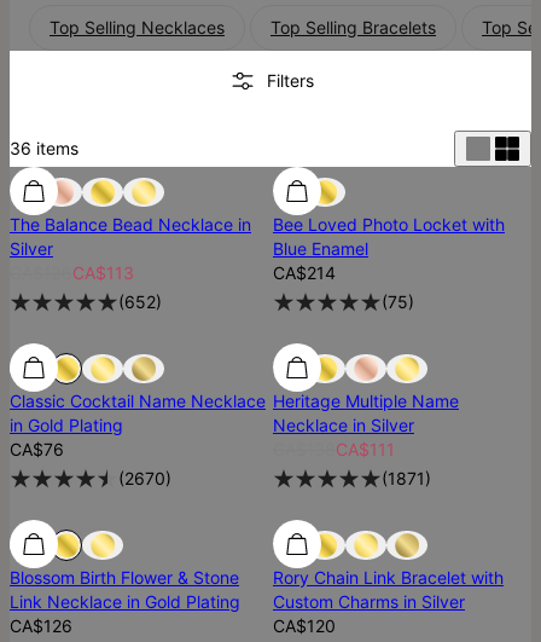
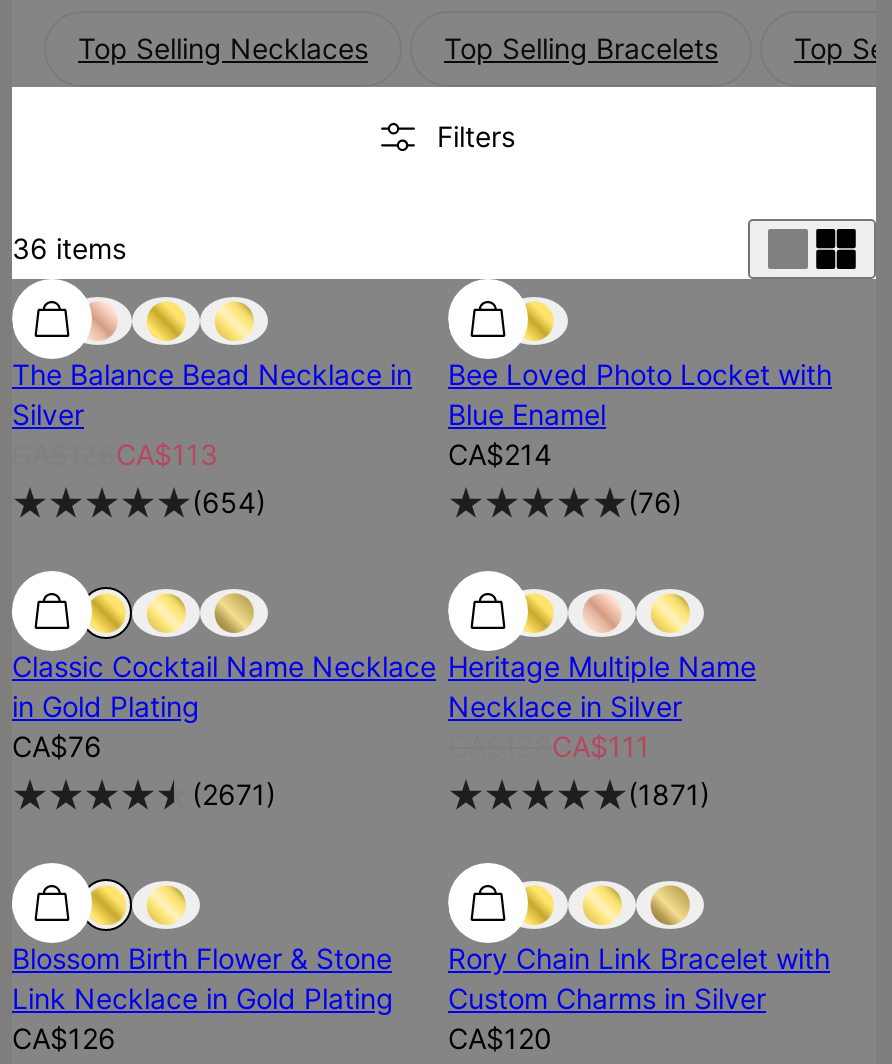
- (652)
+ (654)

- (75)
+ (76)

- (2670)
+ (2671)
